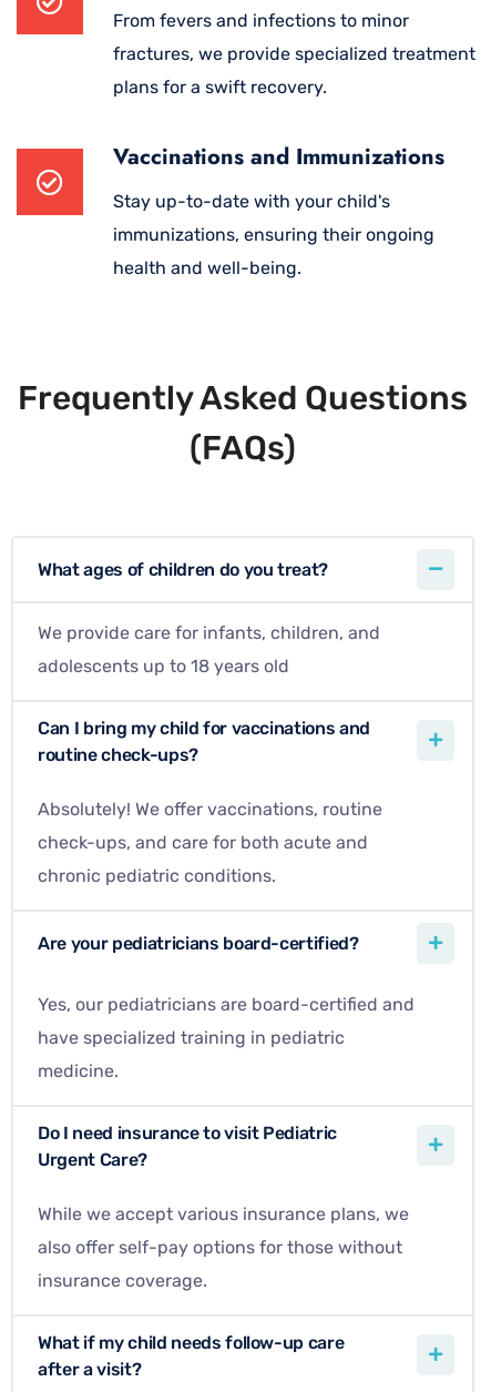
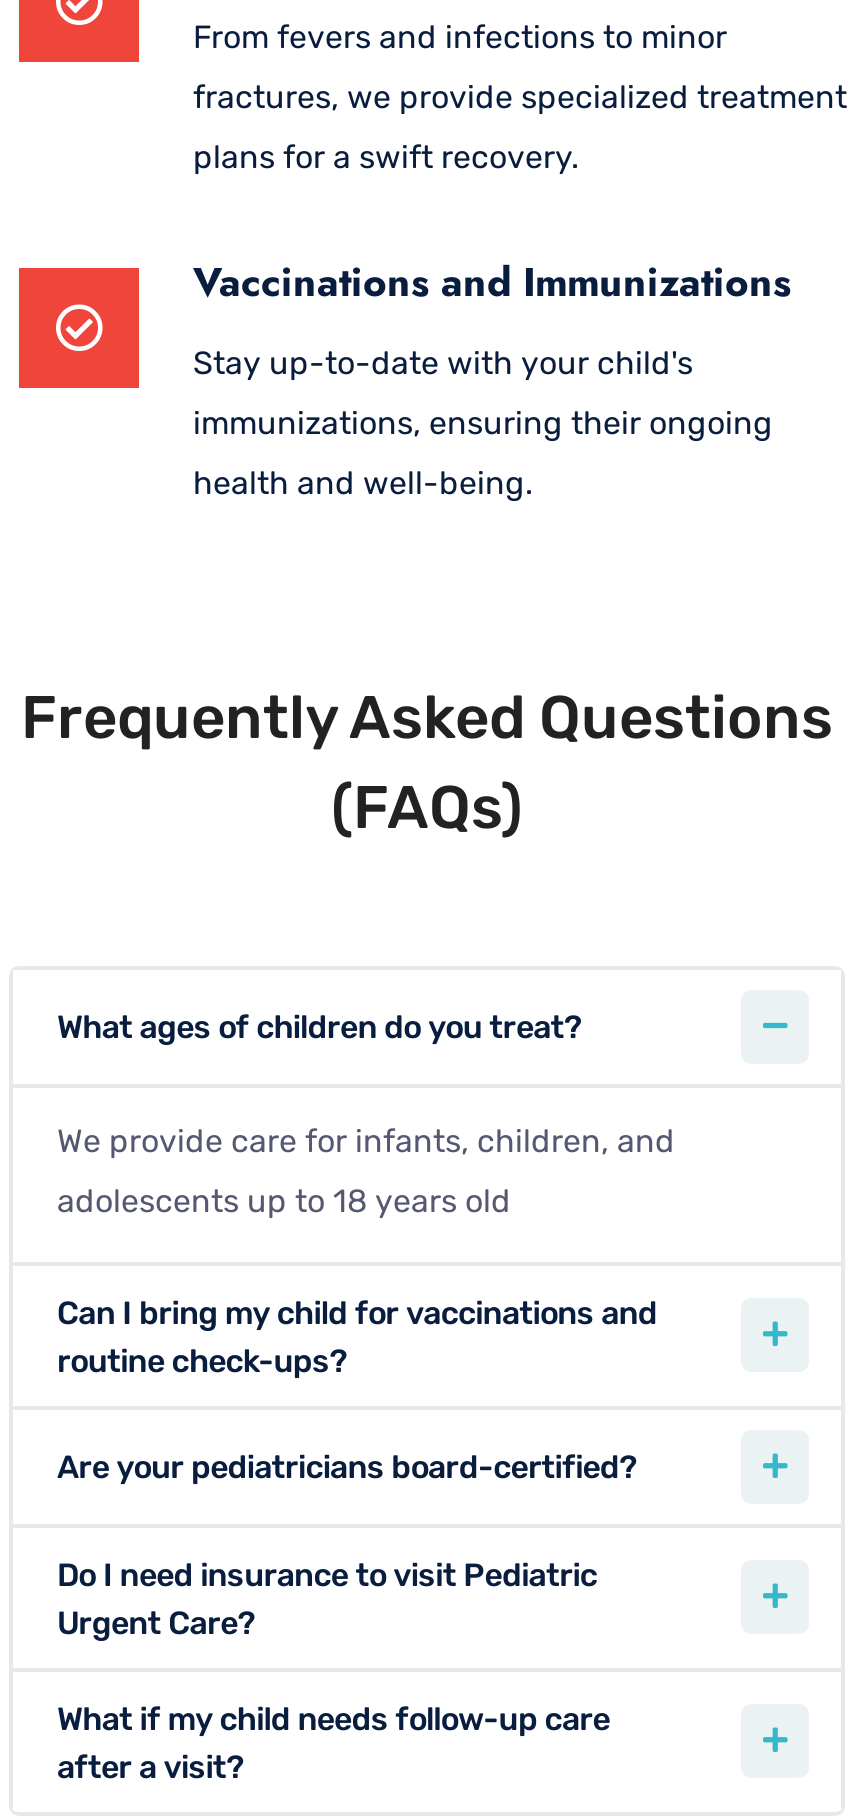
- Absolutely! We offer vaccinations, routine
- check-ups, and care for both acute and
- chronic pediatric conditions.

- Yes, our pediatricians are board-certified and
- have specialized training in pediatric
- medicine.

- While we accept various insurance plans, we
- also offer self-pay options for those without
- insurance coverage.
